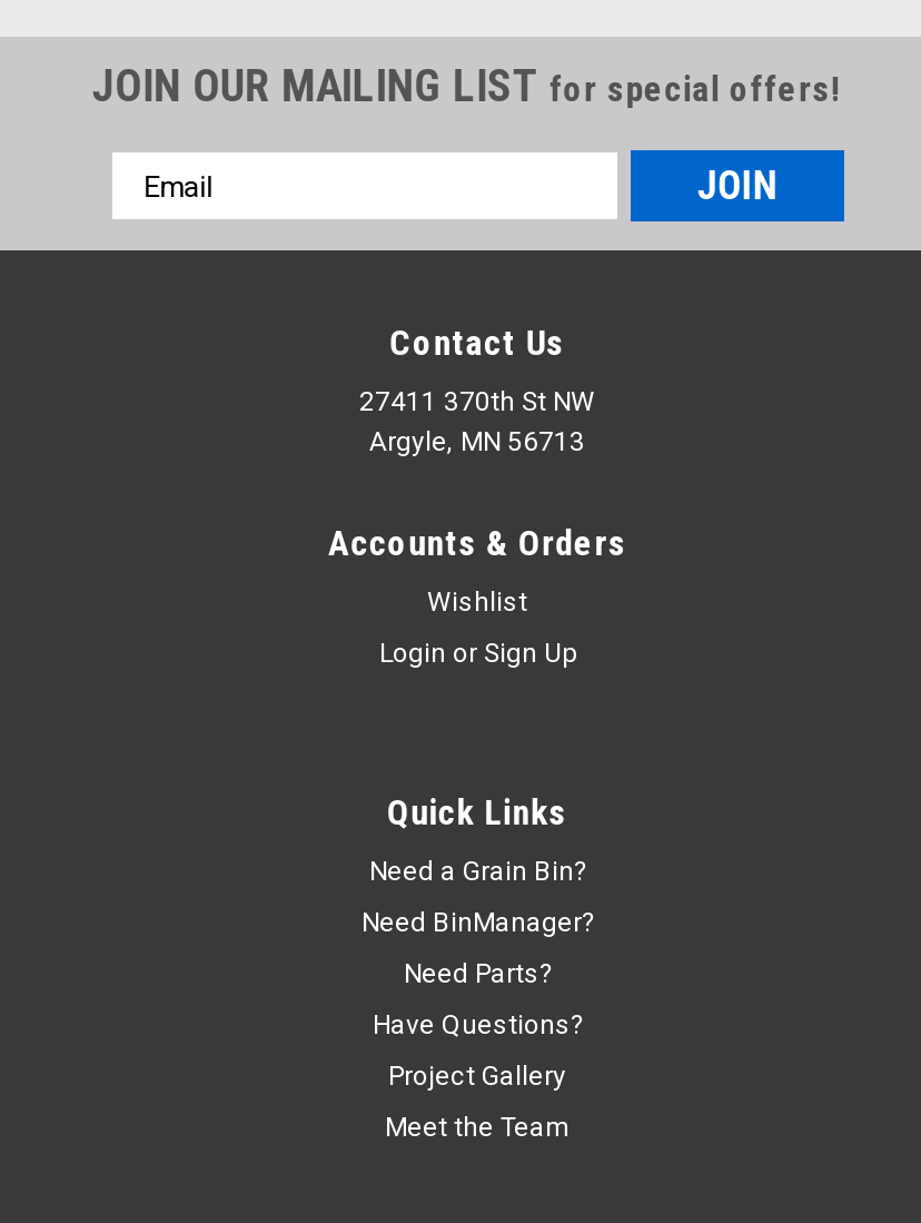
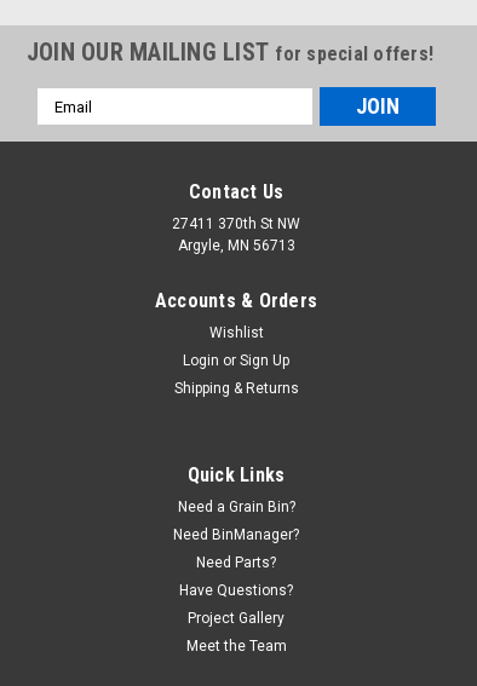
+ Shipping & Returns
